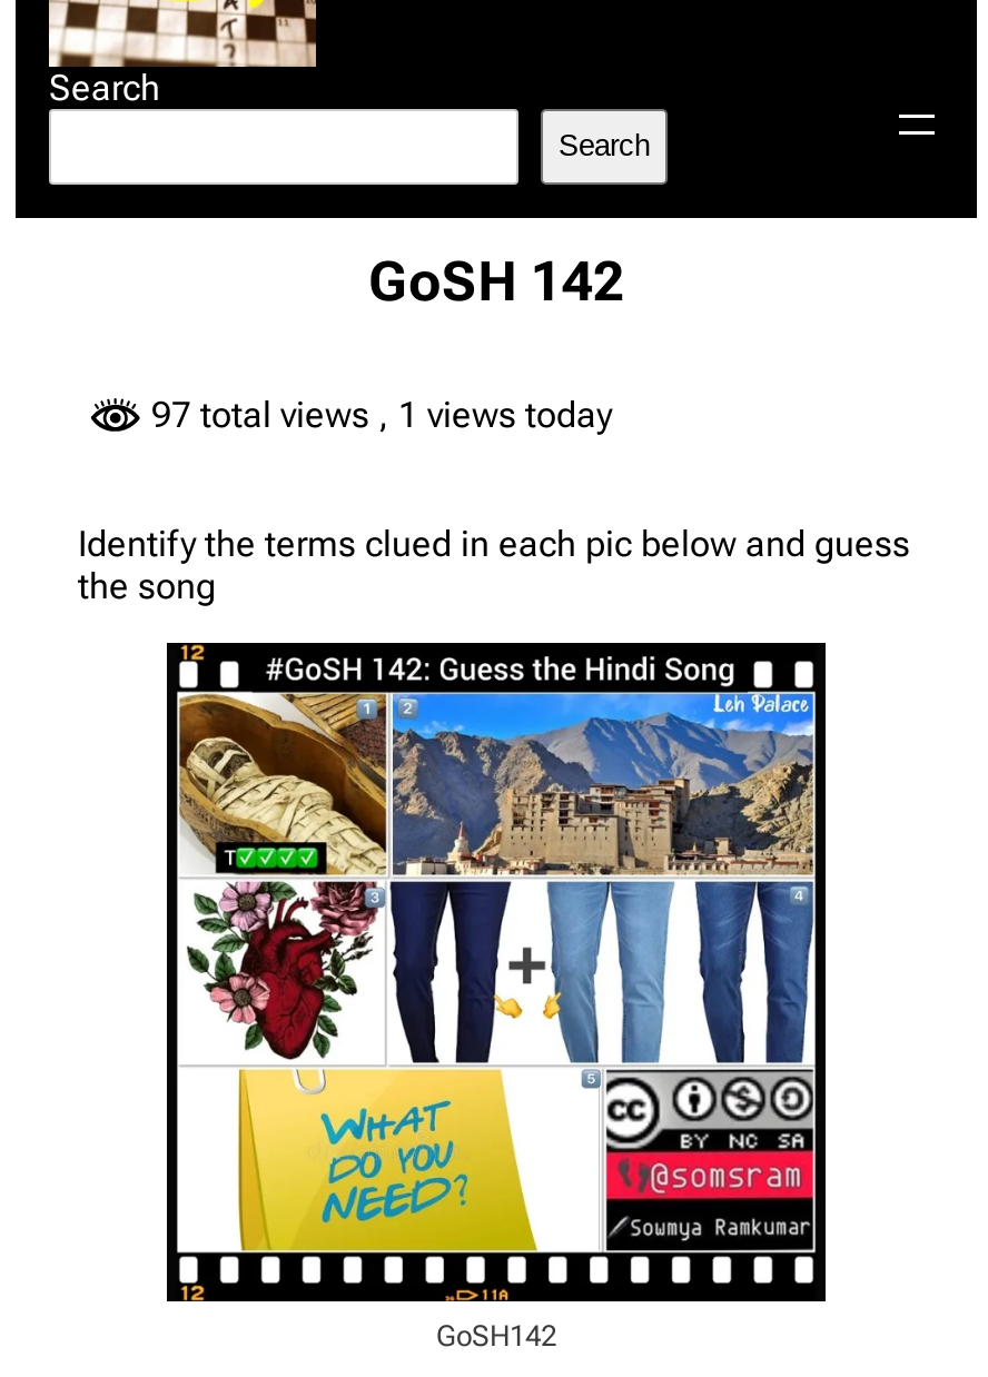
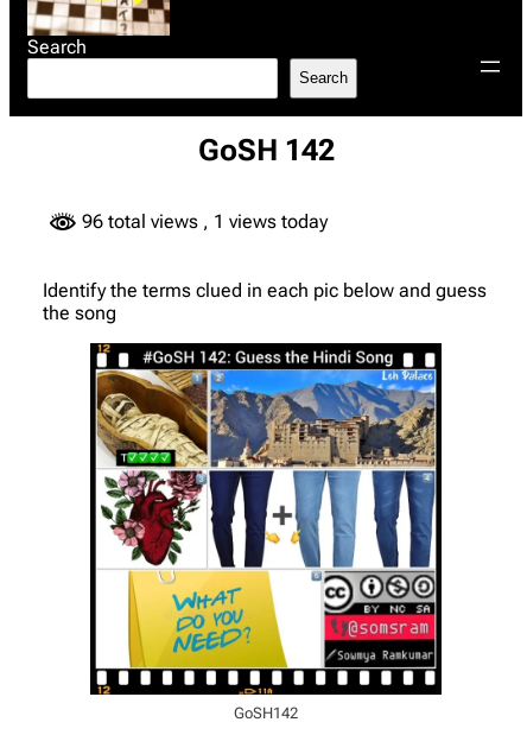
- 97 total views, 1 views today
+ 96 total views, 1 views today
